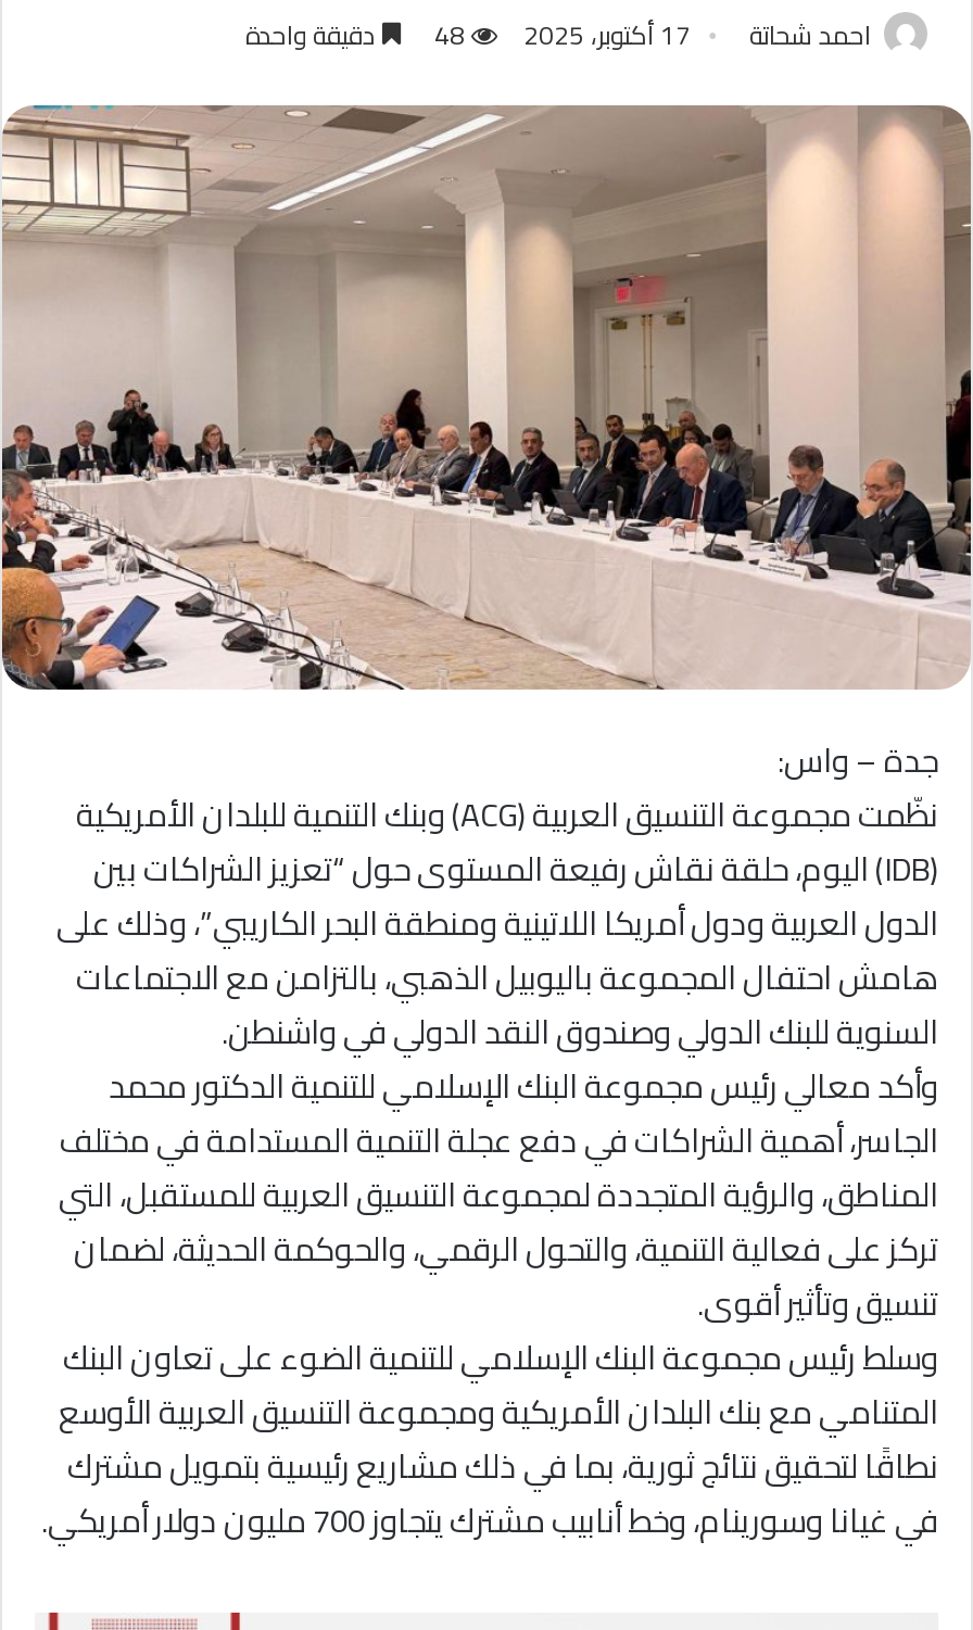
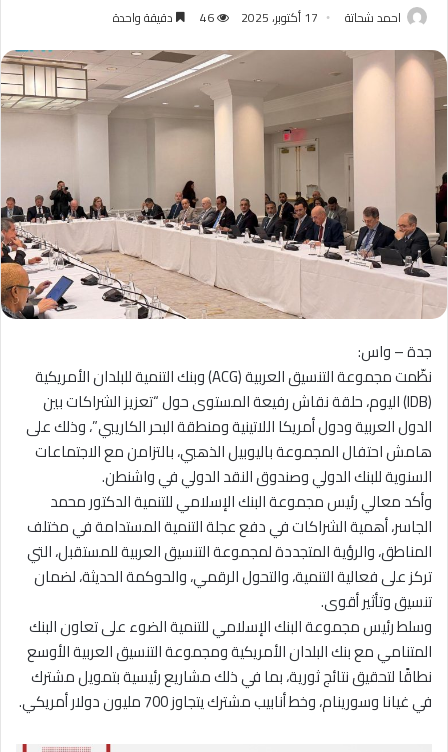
- 48 دقيقة واحدة
+ 46 دقيقة واحدة
